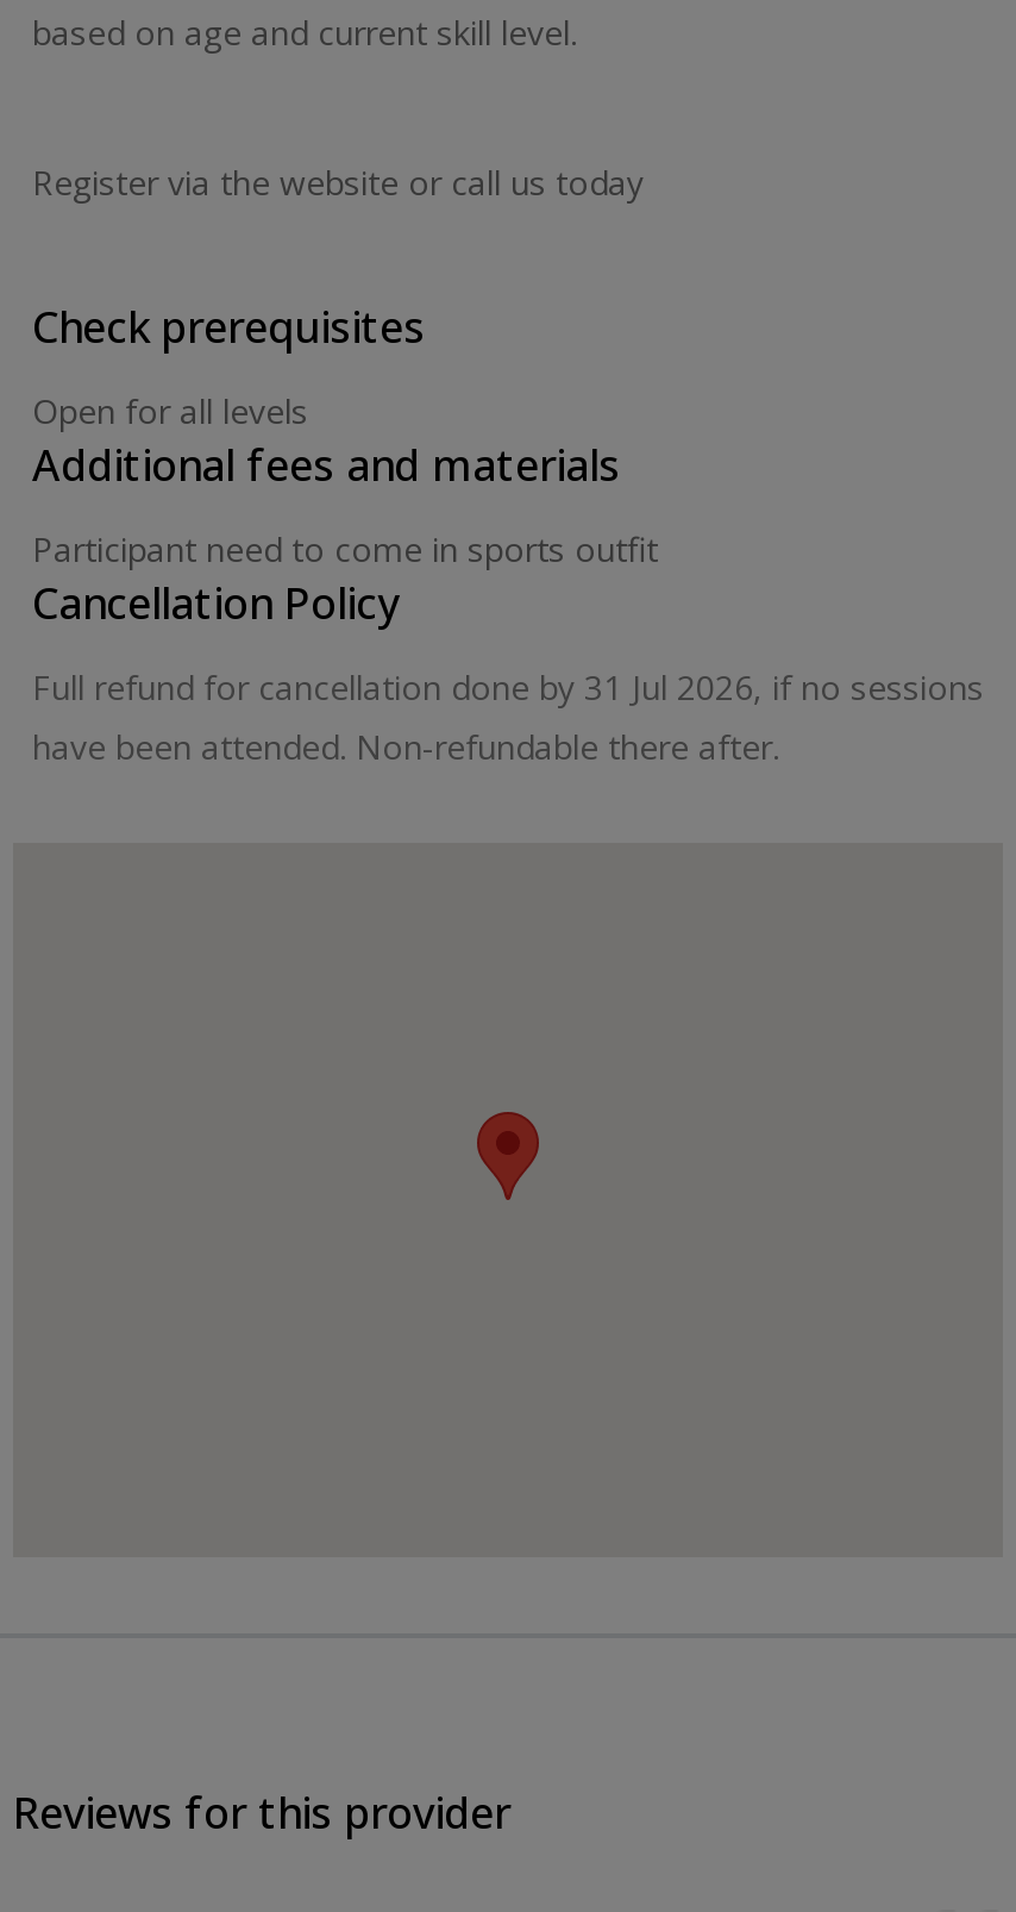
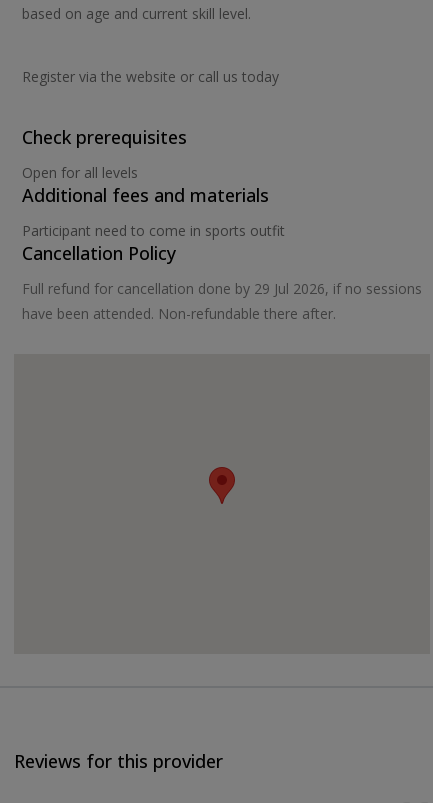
- Full refund for cancellation done by 31 Jul 2026, if no sessions
+ Full refund for cancellation done by 29 Jul 2026, if no sessions
